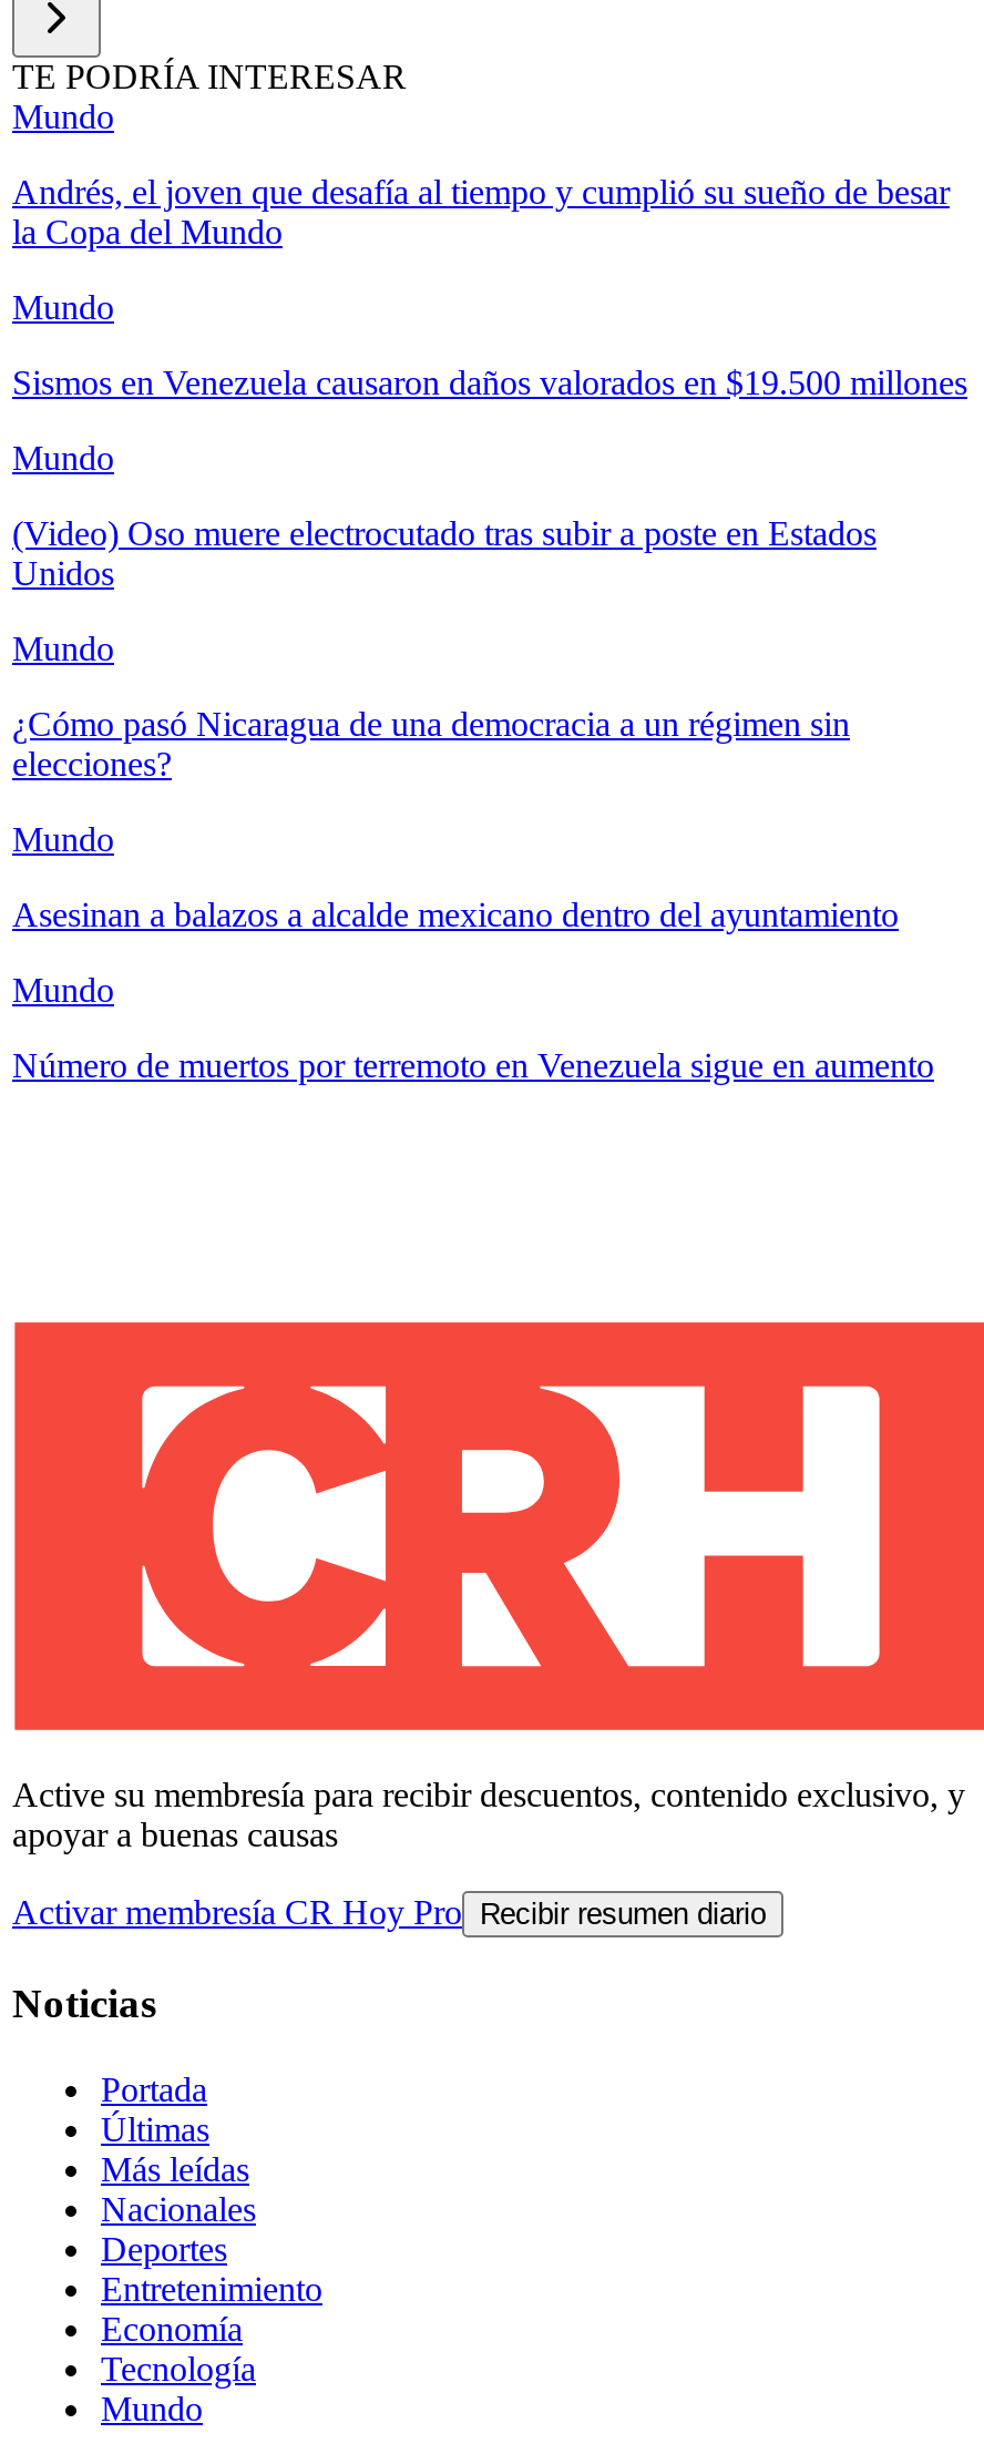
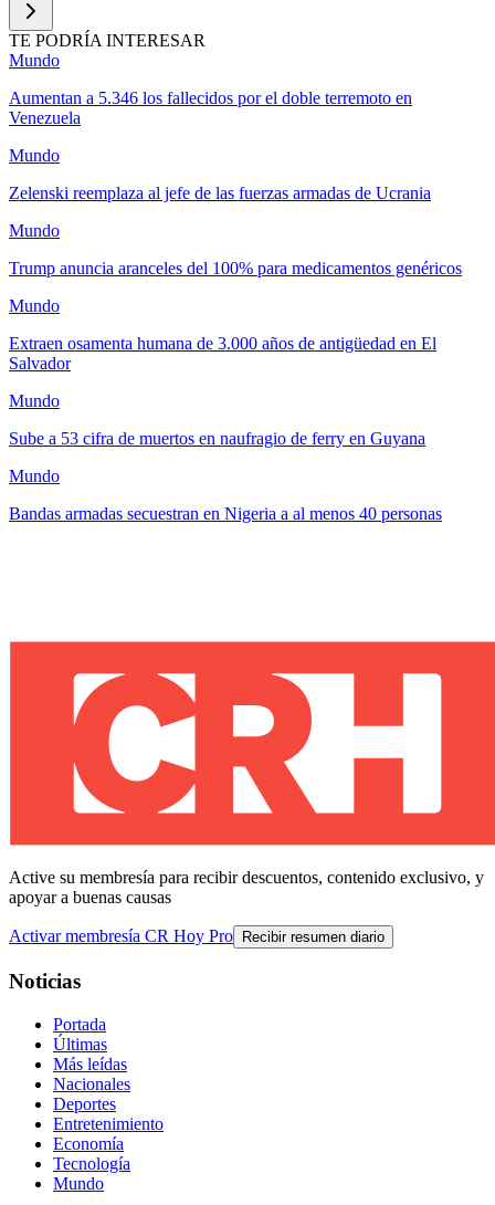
- Andrés, el joven que desafía al tiempo y cumplió su sueño de besar
- la Copa del Mundo
+ Aumentan a 5.346 los fallecidos por el doble terremoto en
+ Venezuela

- Sismos en Venezuela causaron daños valorados en $19.500 millones
+ Zelenski reemplaza al jefe de las fuerzas armadas de Ucrania

- (Video) Oso muere electrocutado tras subir a poste en Estados
- Unidos
+ Trump anuncia aranceles del 100% para medicamentos genéricos

- ¿Cómo pasó Nicaragua de una democracia a un régimen sin
- elecciones?
+ Extraen osamenta humana de 3.000 años de antigüedad en El
+ Salvador

- Asesinan a balazos a alcalde mexicano dentro del ayuntamiento
+ Sube a 53 cifra de muertos en naufragio de ferry en Guyana

- Número de muertos por terremoto en Venezuela sigue en aumento
+ Bandas armadas secuestran en Nigeria a al menos 40 personas
